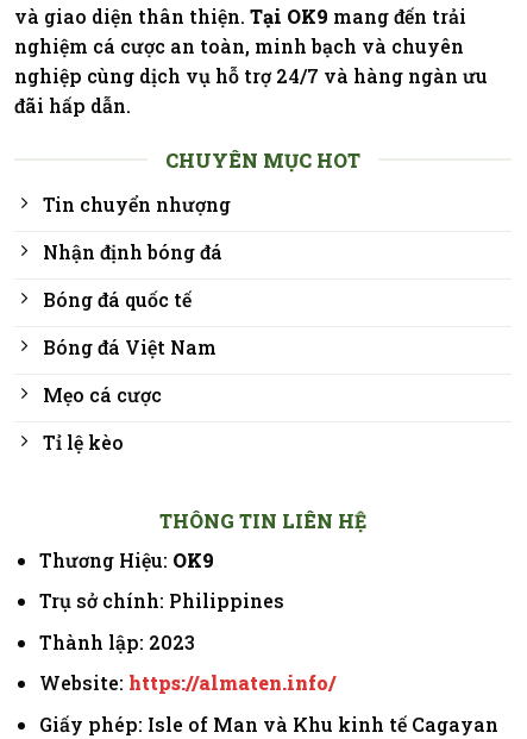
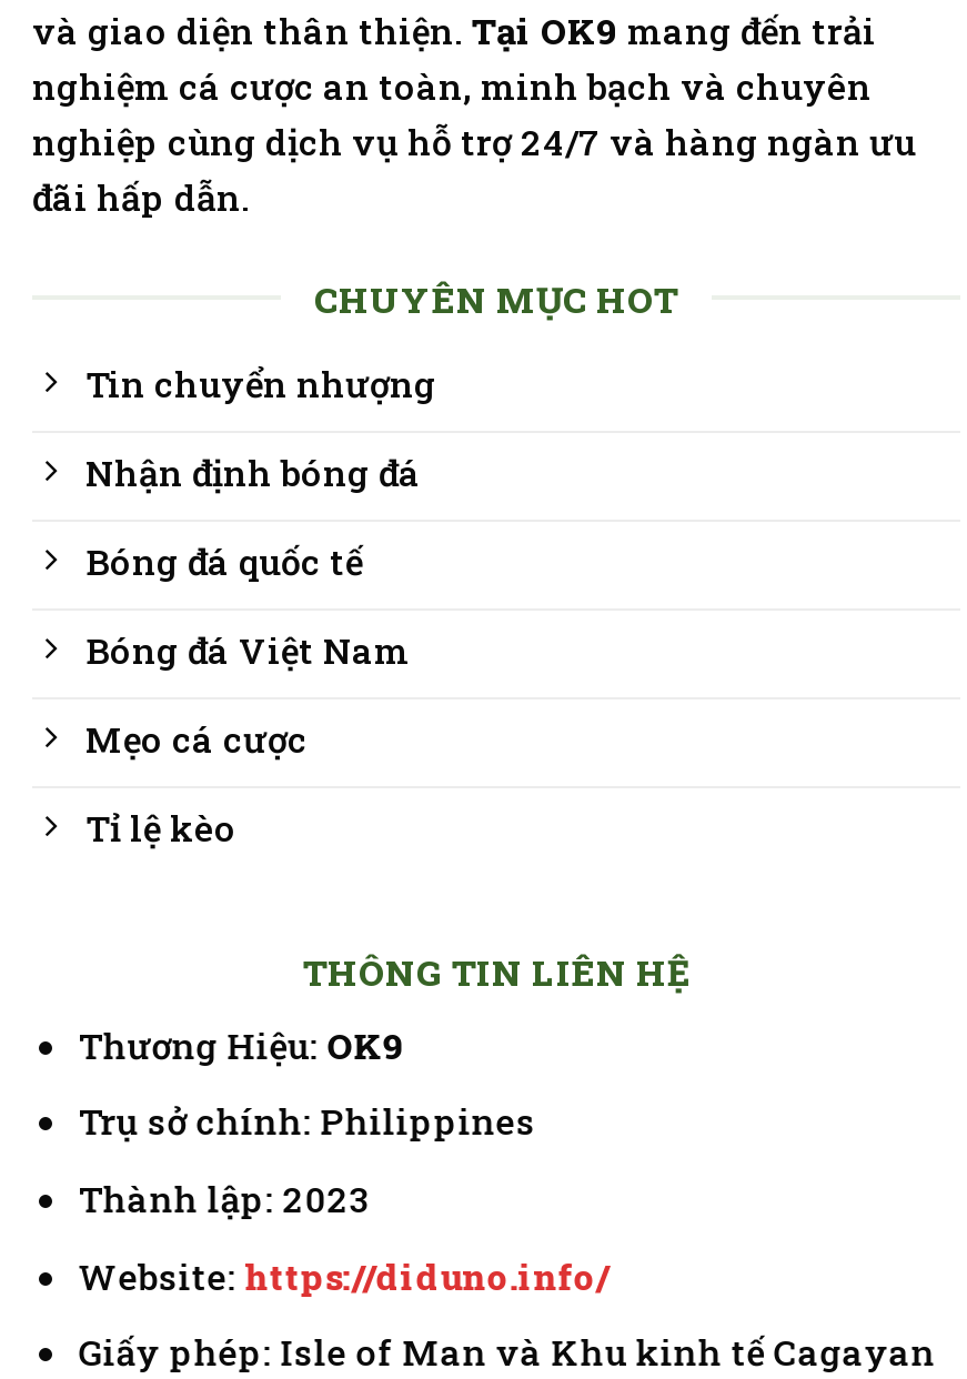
- Website: https://almaten.info/
+ Website: https://diduno.info/
